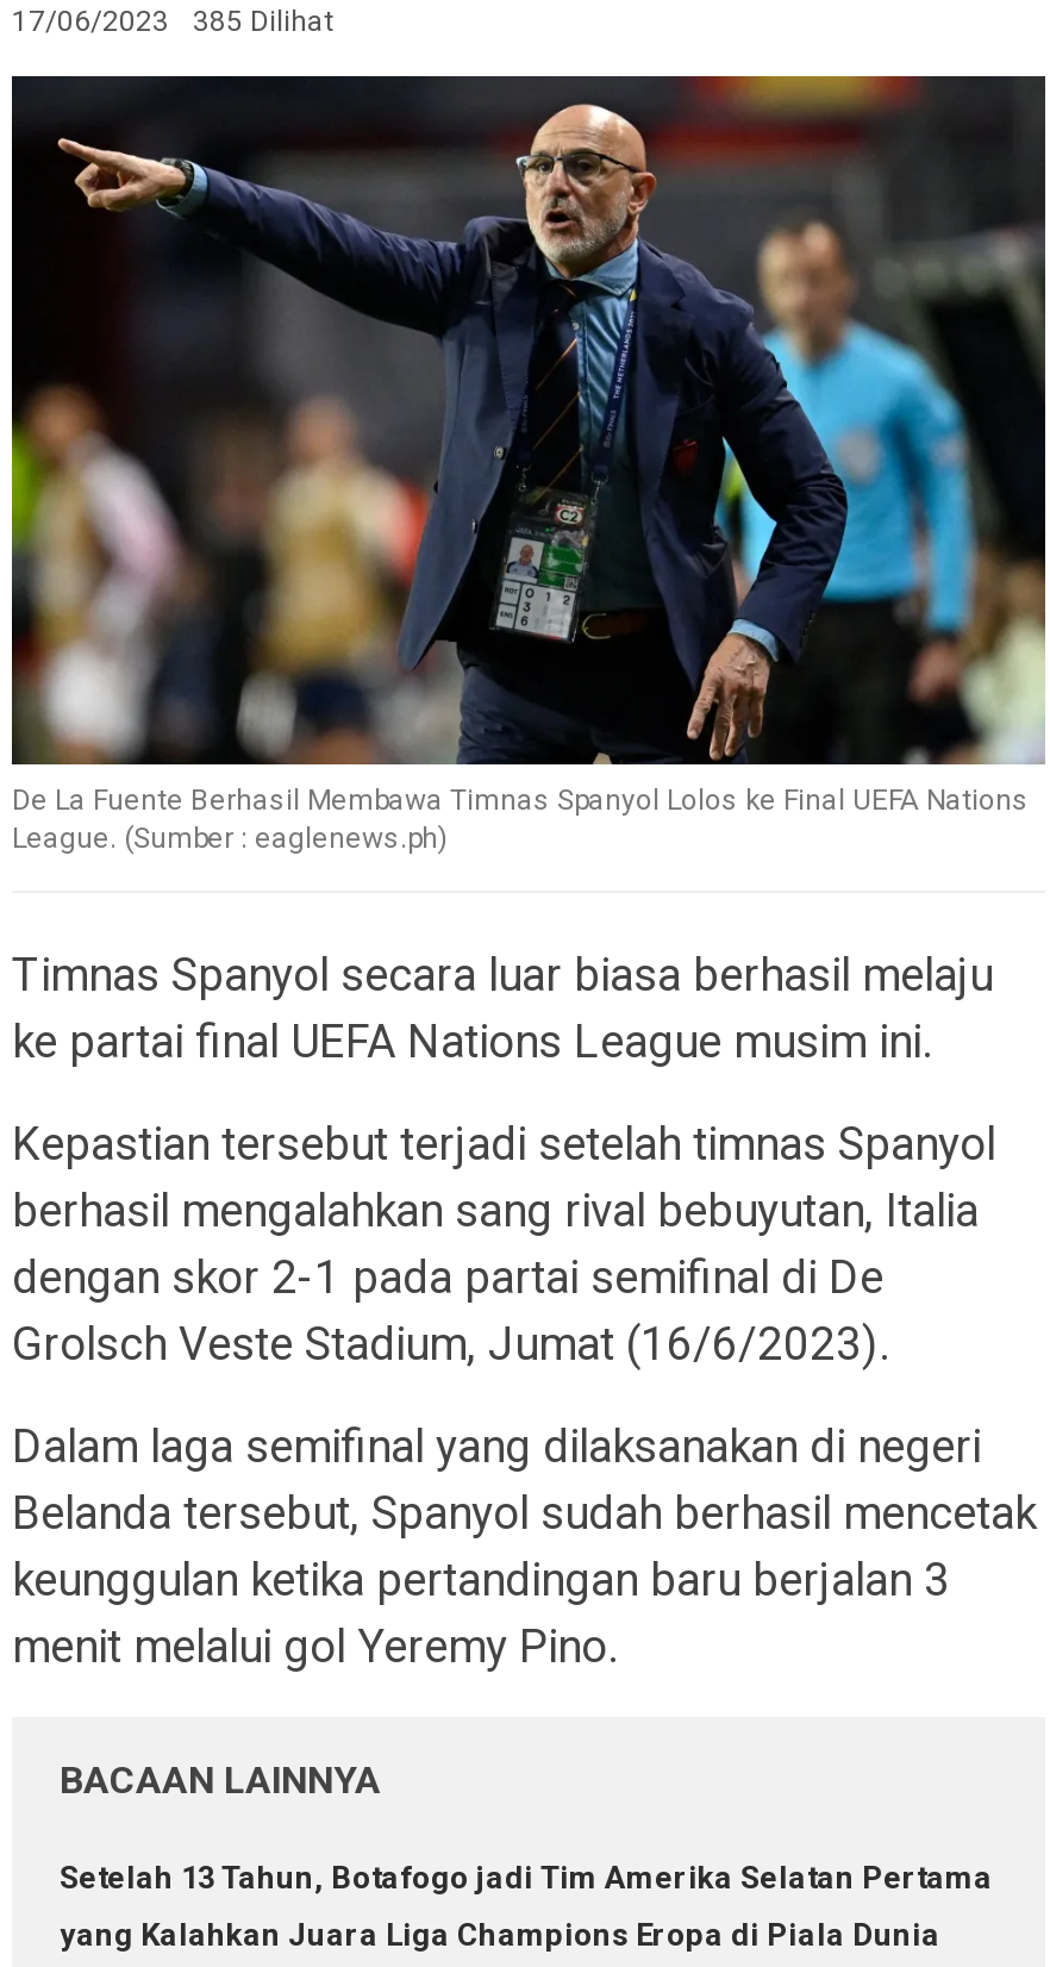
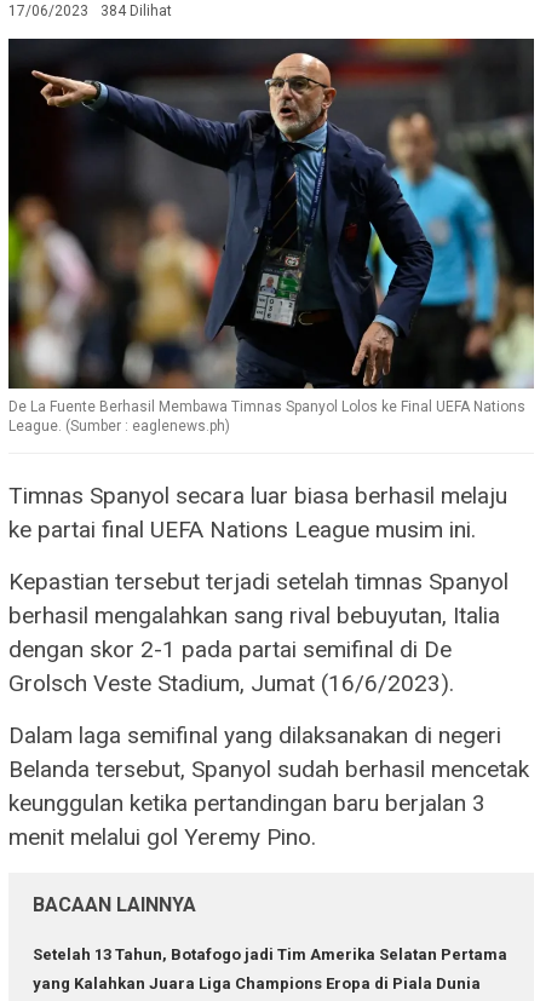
- 17/06/2023 385 Dilihat
+ 17/06/2023 384 Dilihat
